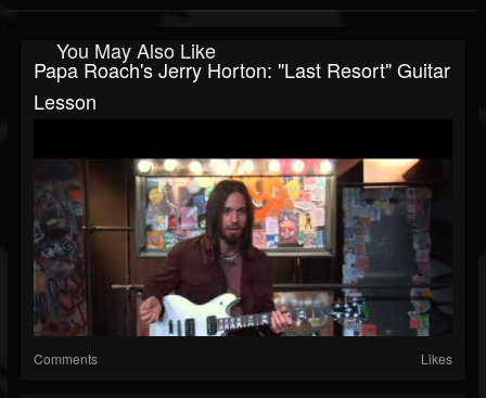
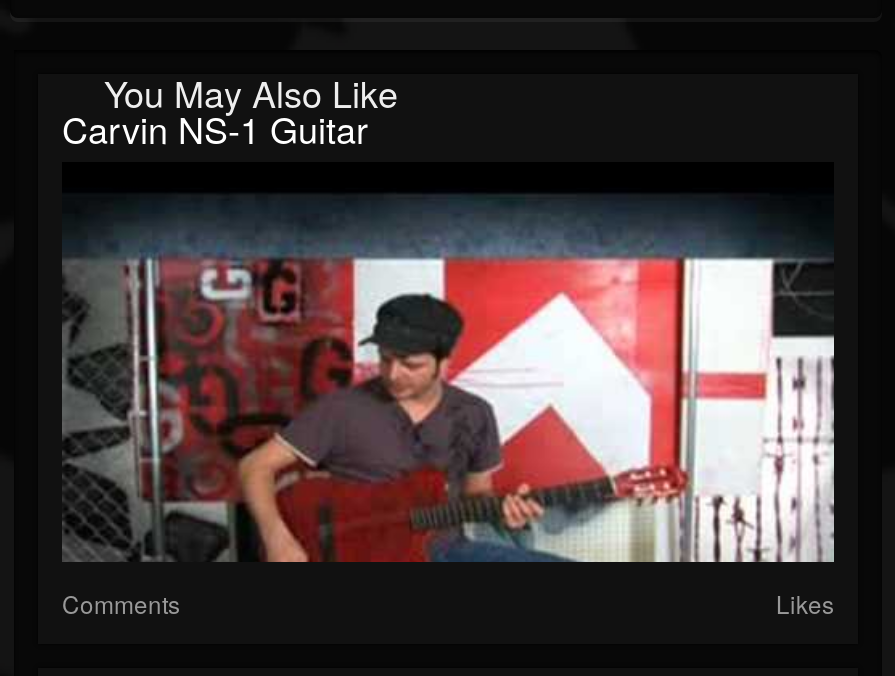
- Papa Roach's Jerry Horton: "Last Resort" Guitar
- Lesson
+ Carvin NS-1 Guitar

- [image]
+ [image]
